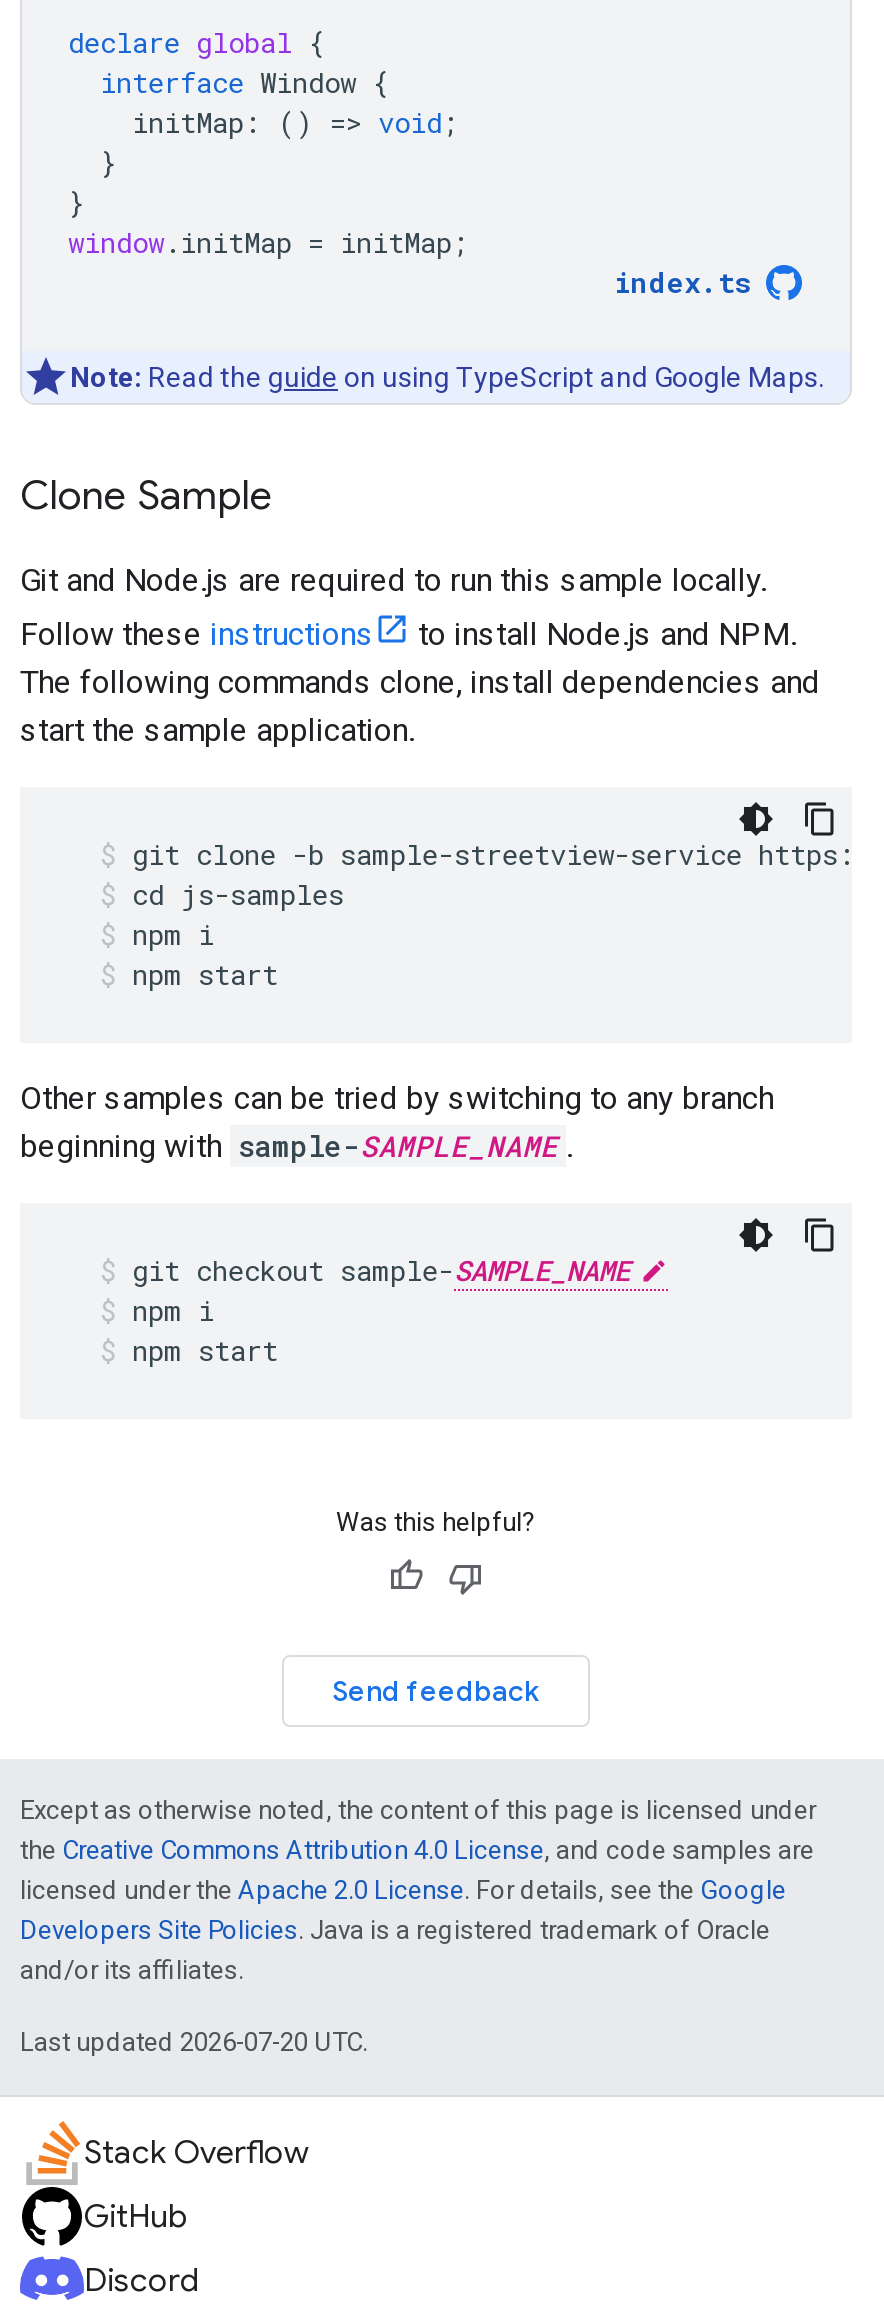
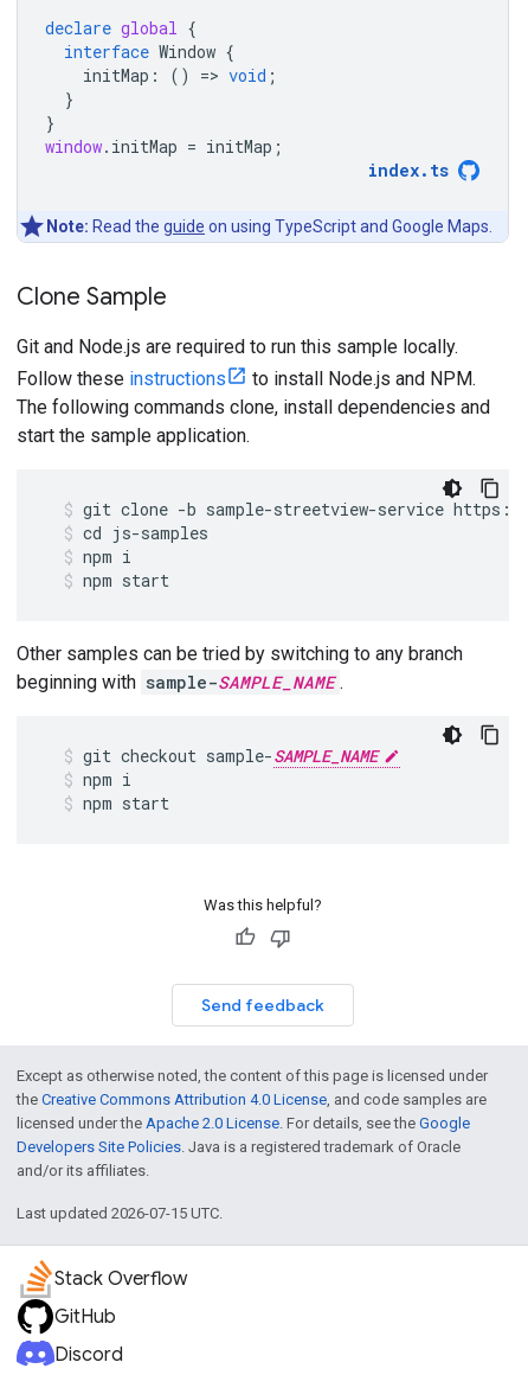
- Last updated 2026-07-20 UTC.
+ Last updated 2026-07-15 UTC.
